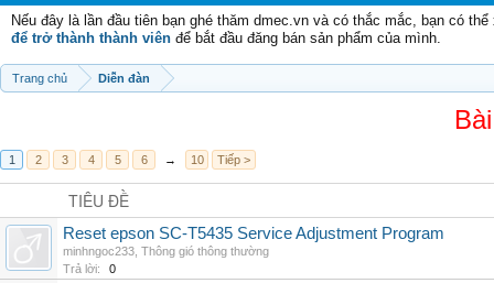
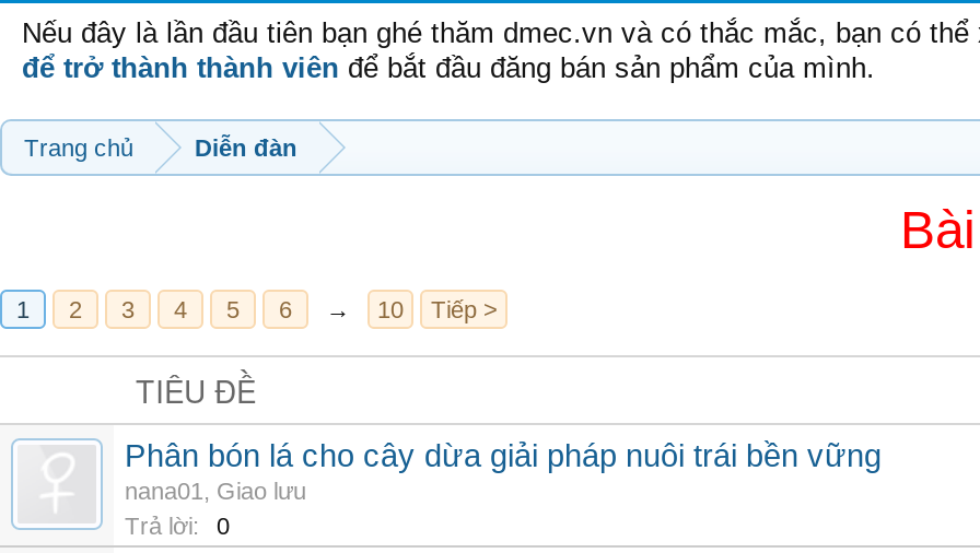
- Reset epson SC-T5435 Service Adjustment Program
- minhngoc233, Thông gió thông thường
+ Phân bón lá cho cây dừa giải pháp nuôi trái bền vững
+ nana01, Giao lưu
